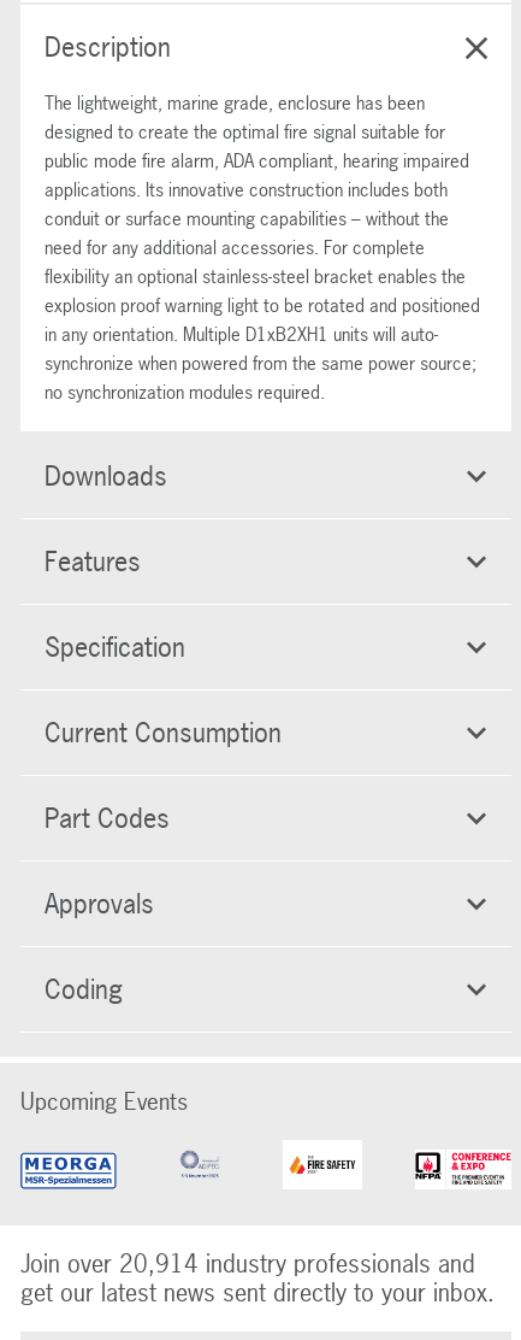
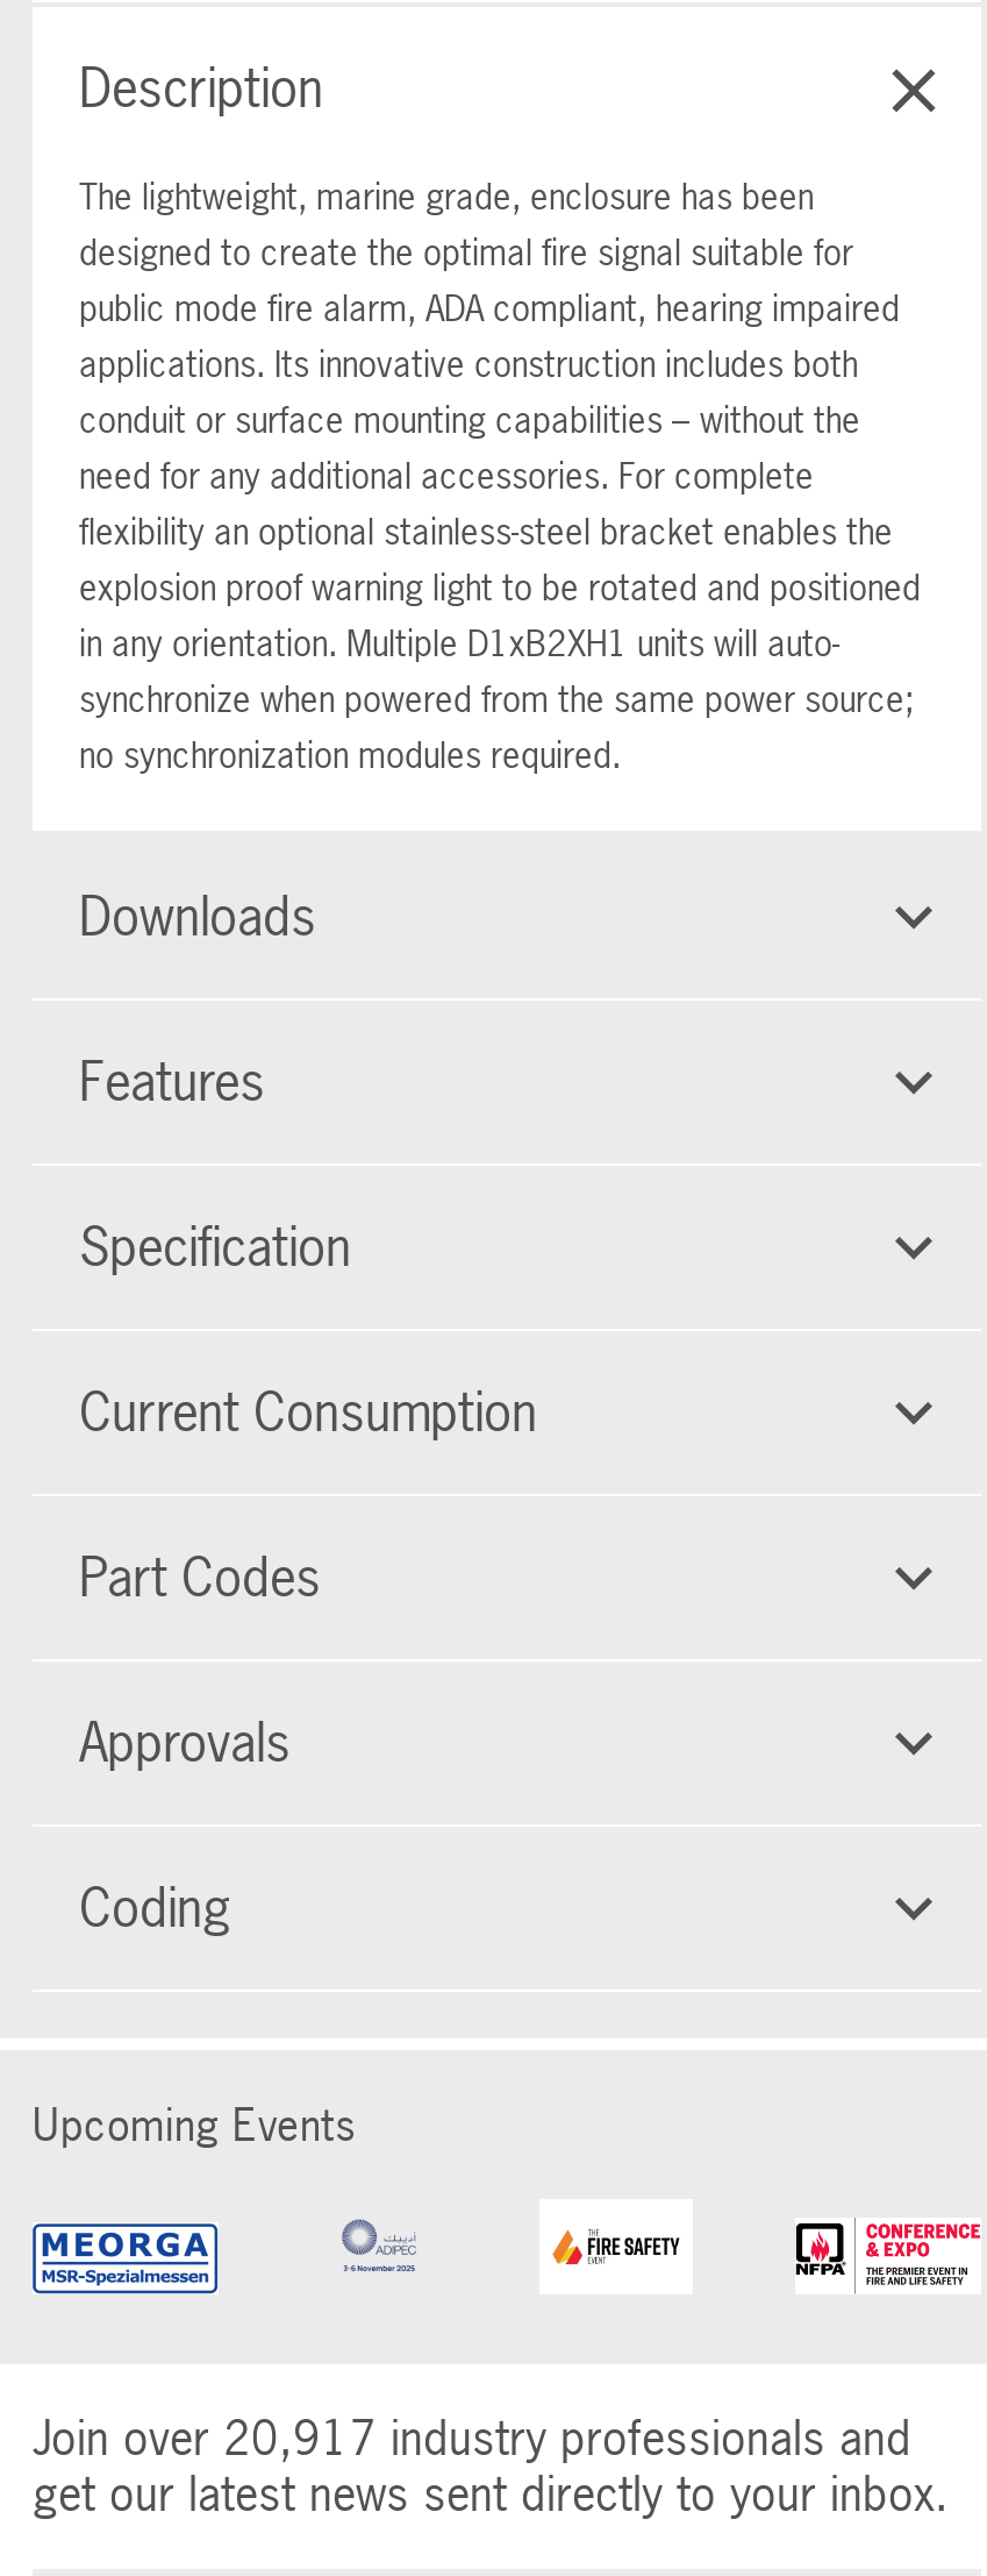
- Join over 20,914 industry professionals and
+ Join over 20,917 industry professionals and
